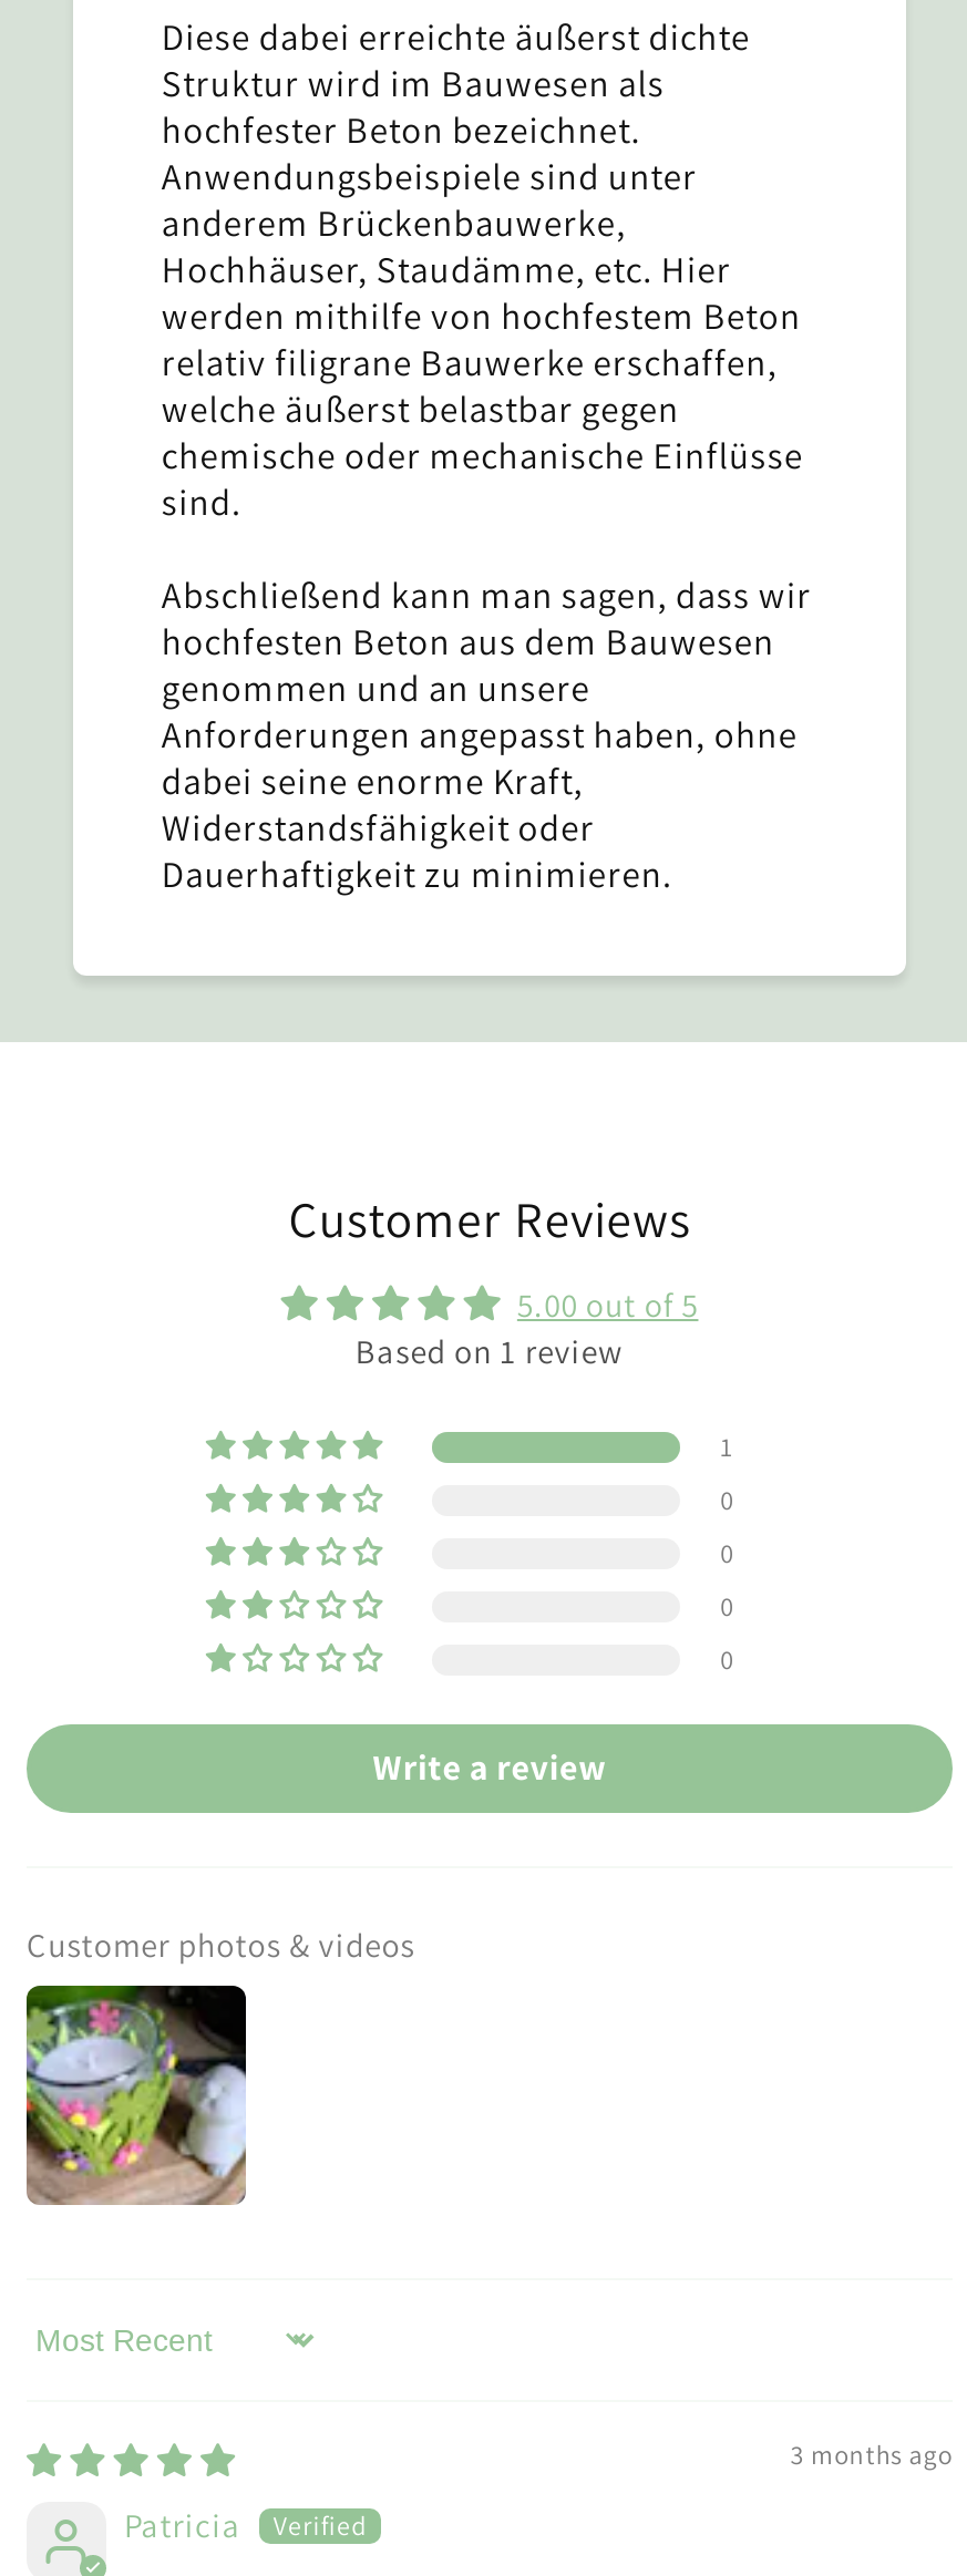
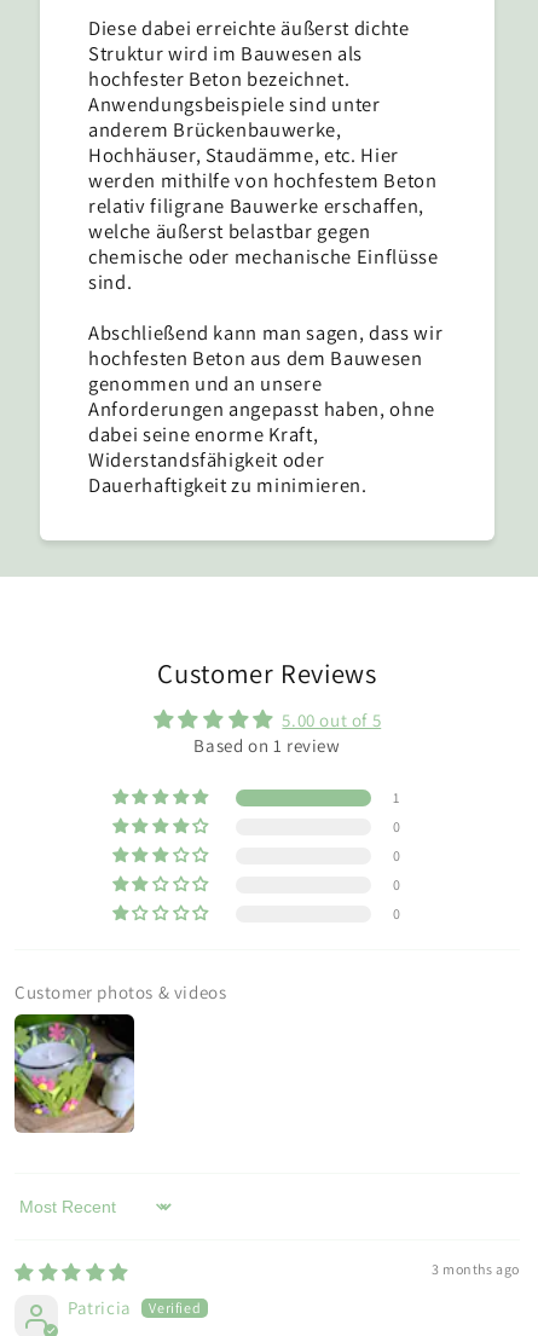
- Write a review
